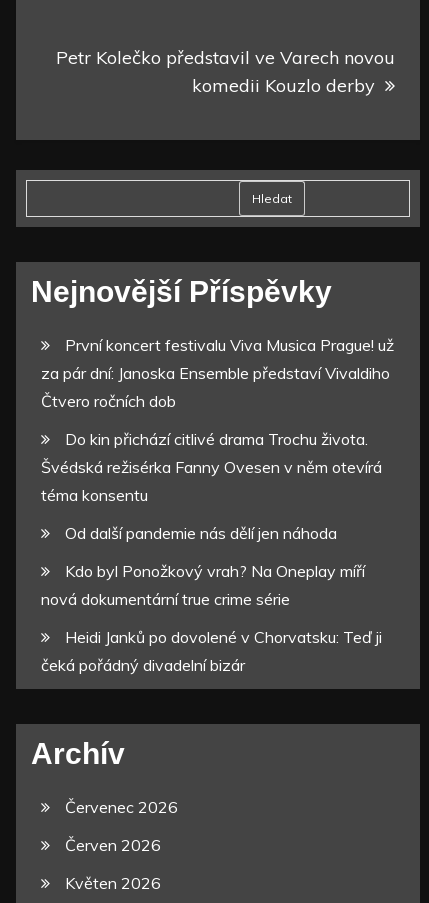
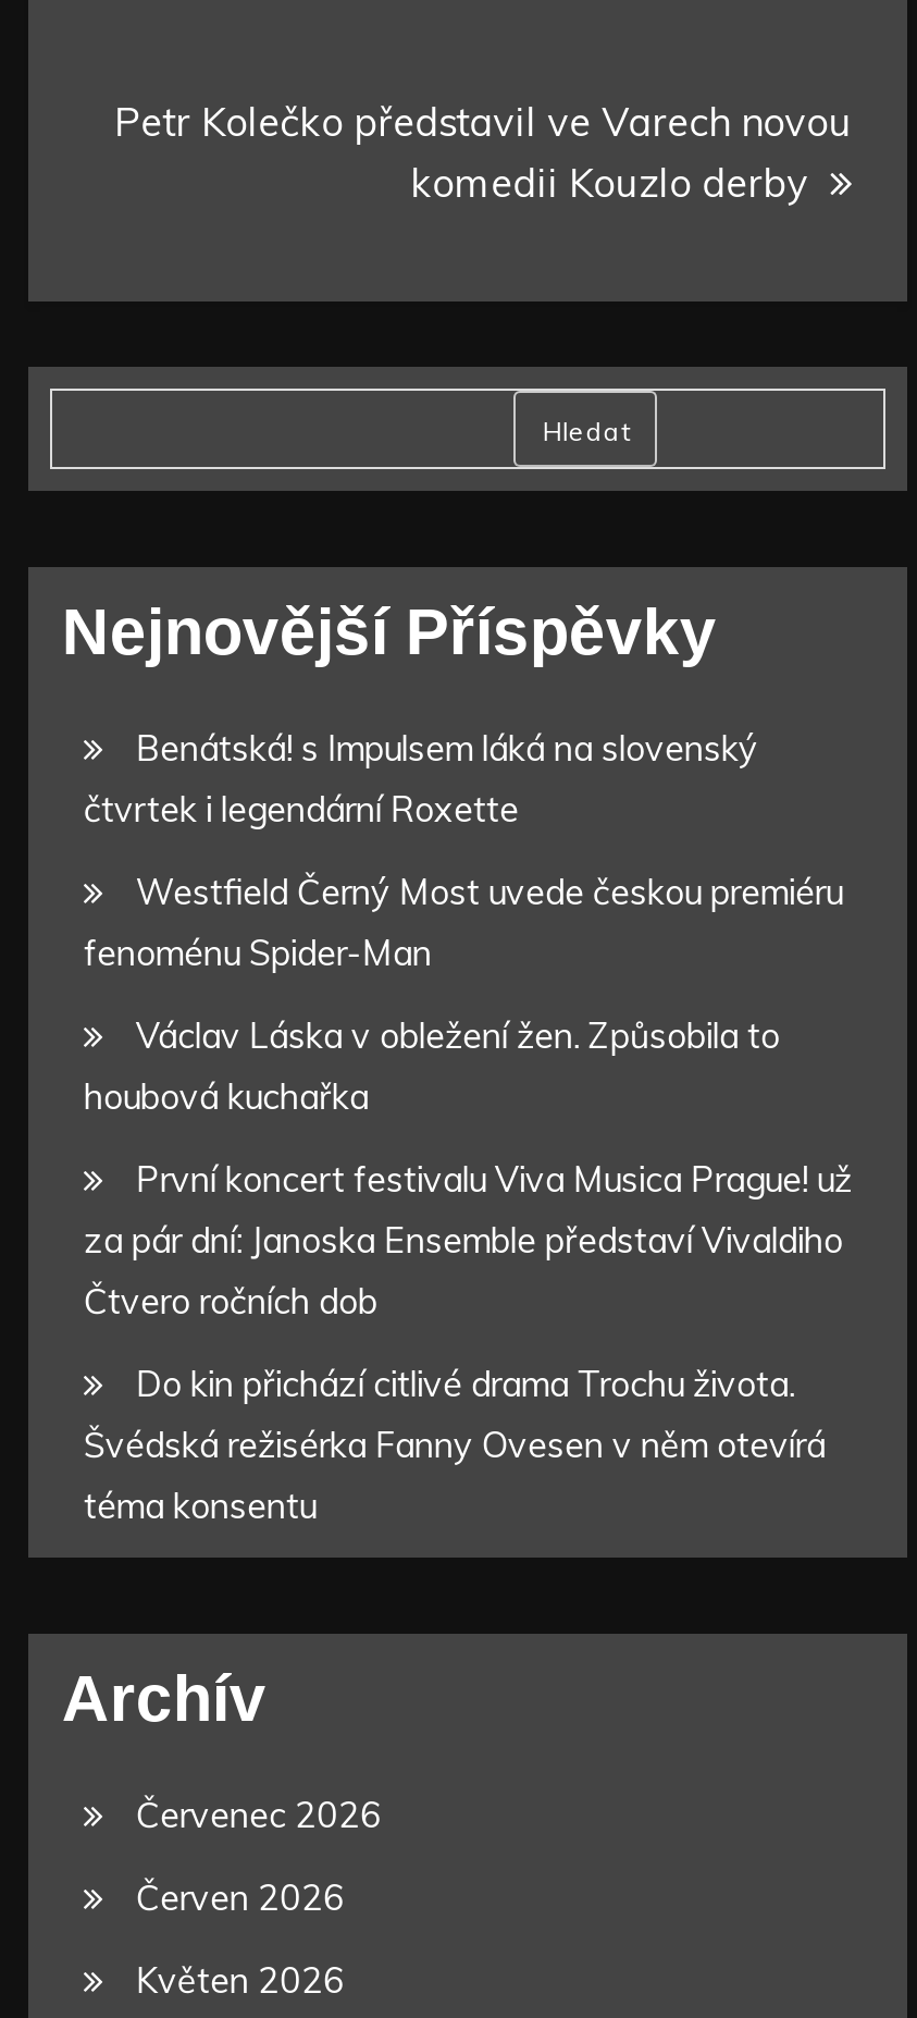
+ Benátská! s Impulsem láká na slovenský
+ čtvrtek i legendární Roxette
+ Westfield Černý Most uvede českou premiéru
+ fenoménu Spider-Man
+ Václav Láska v obležení žen. Způsobila to
+ houbová kuchařka

moved down: První koncert festivalu Viva Musica Prague! už | za pár dní: Janoska Ensemble představí Vivaldiho | Čtvero ročních dob | Do kin přichází citlivé drama Trochu života. | Švédská režisérka Fanny Ovesen v něm otevírá | téma konsentu

- Od další pandemie nás dělí jen náhoda
- Kdo byl Ponožkový vrah? Na Oneplay míří
- nová dokumentární true crime série
- Heidi Janků po dovolené v Chorvatsku: Teď ji
- čeká pořádný divadelní bizár
